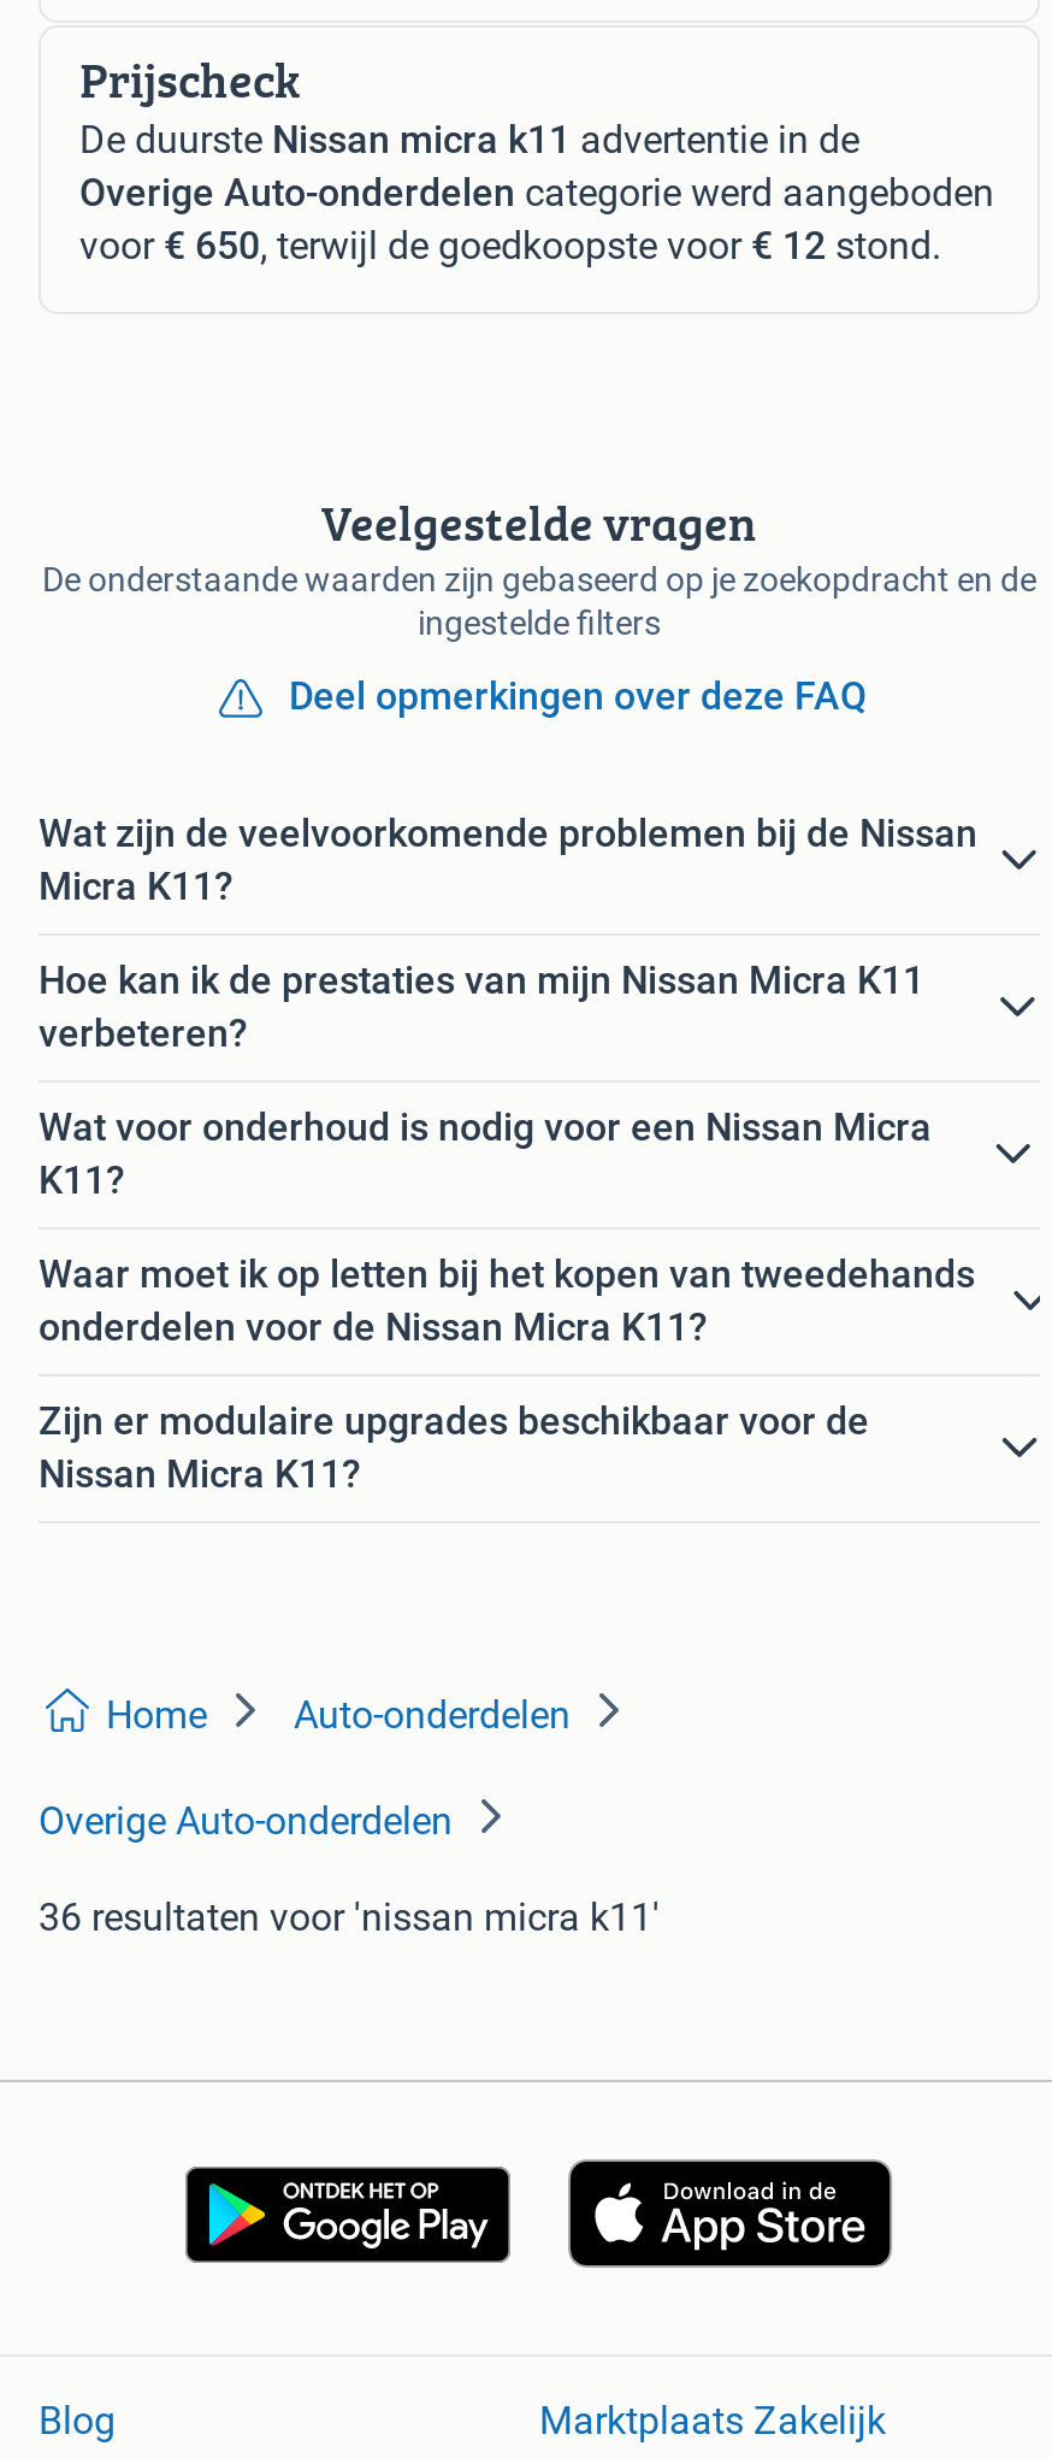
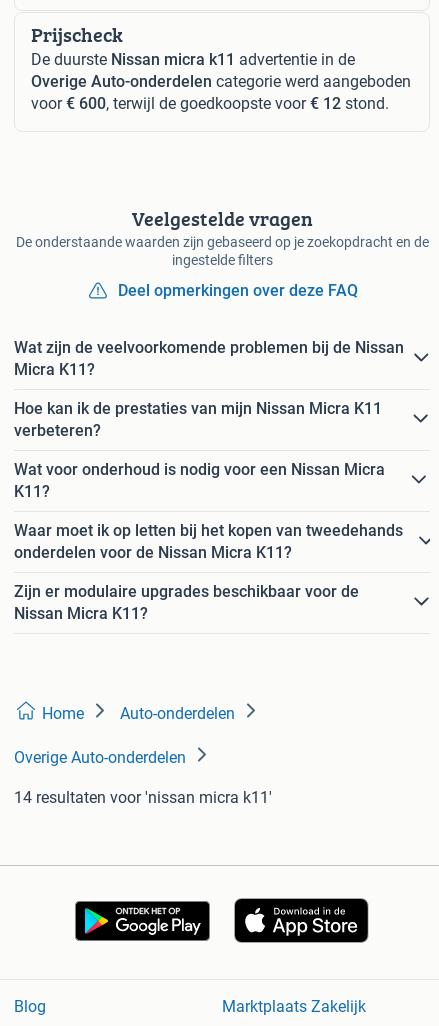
- voor € 650, terwijl de goedkoopste voor € 12 stond.
+ voor € 600, terwijl de goedkoopste voor € 12 stond.

- 36 resultaten voor 'nissan micra k11'
+ 14 resultaten voor 'nissan micra k11'
